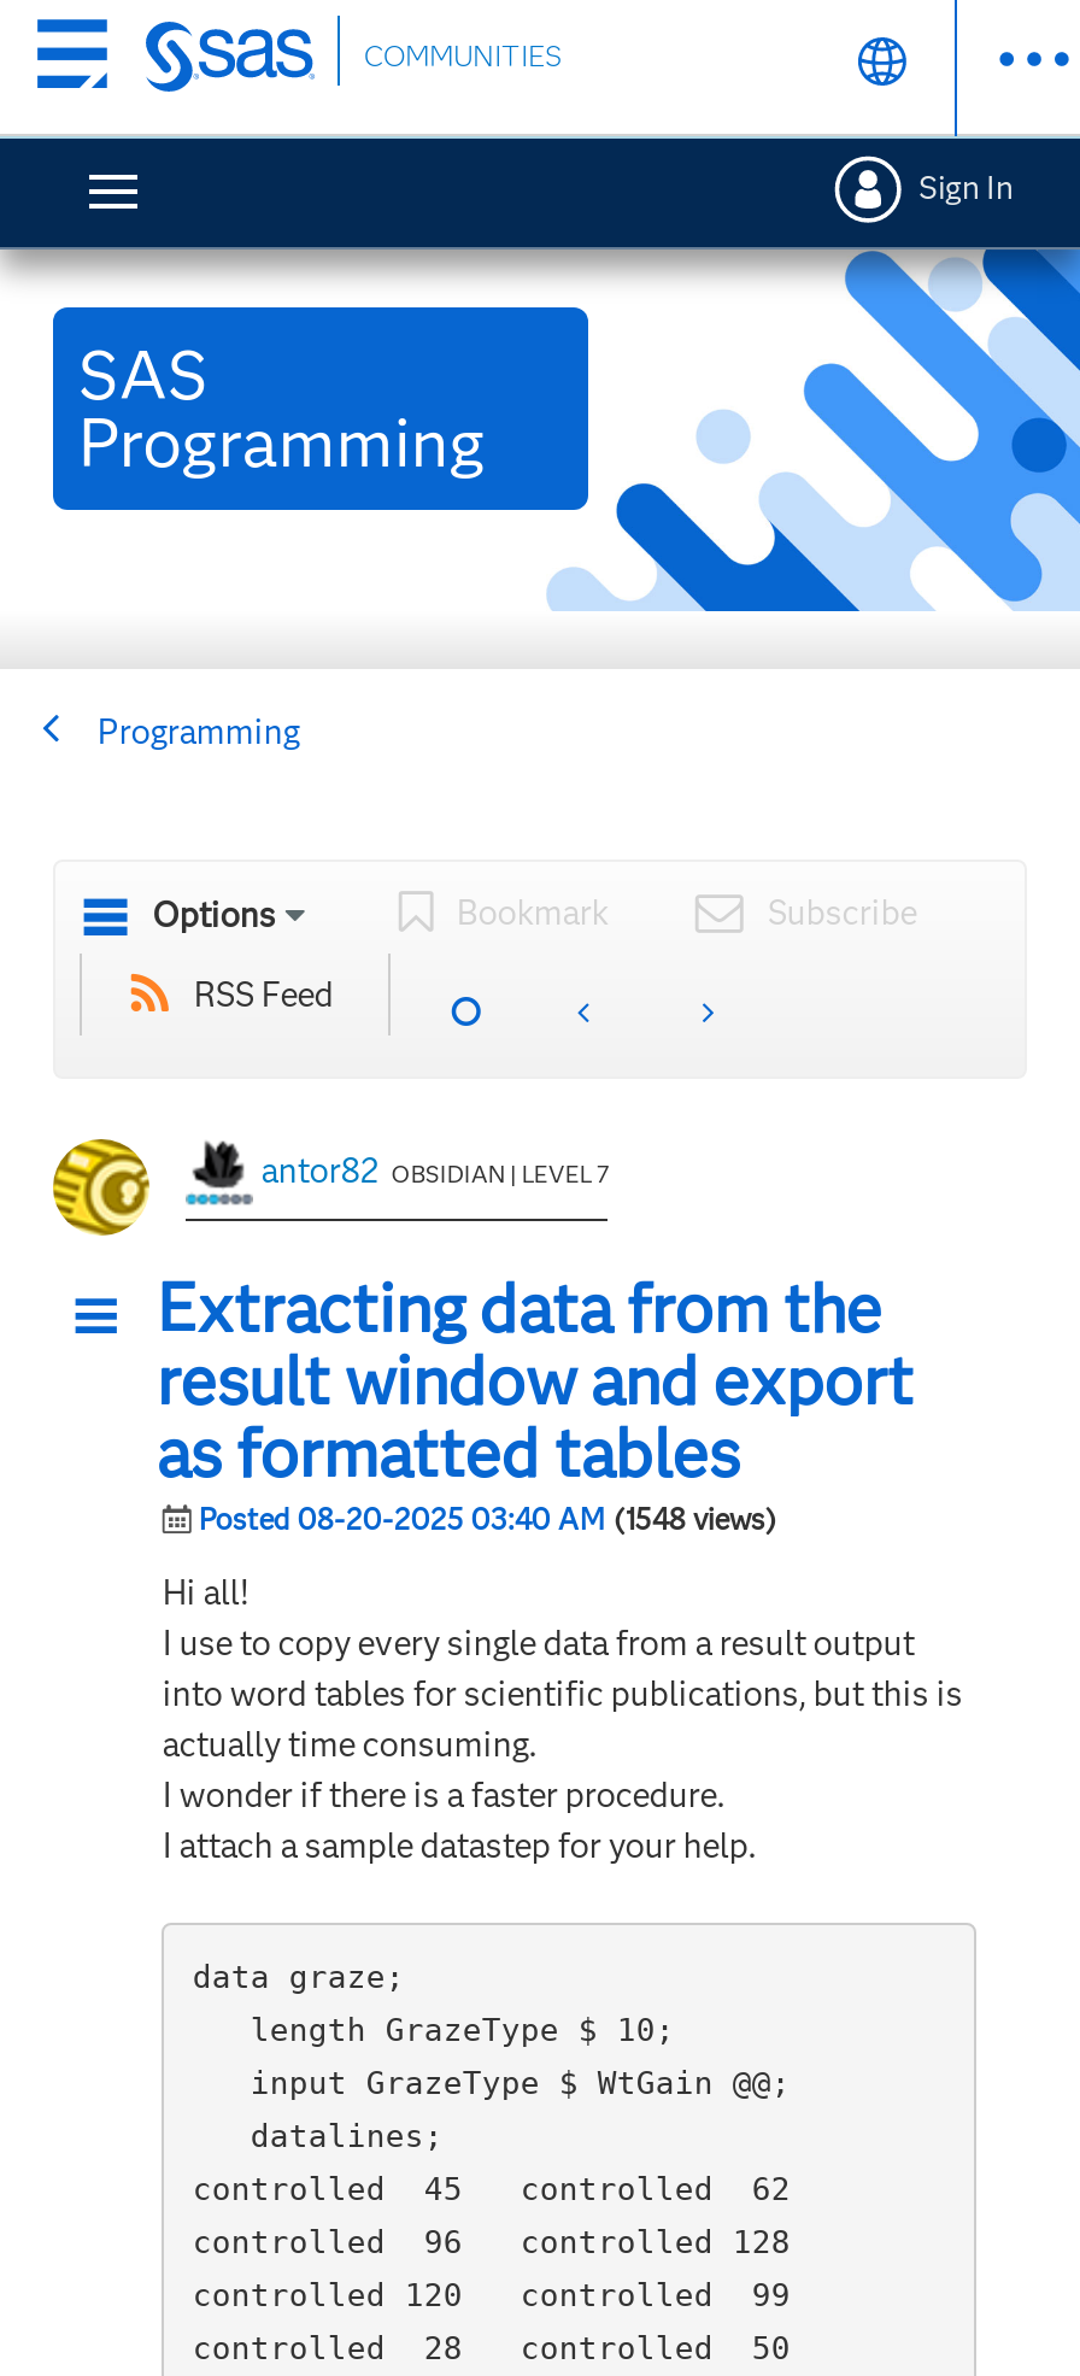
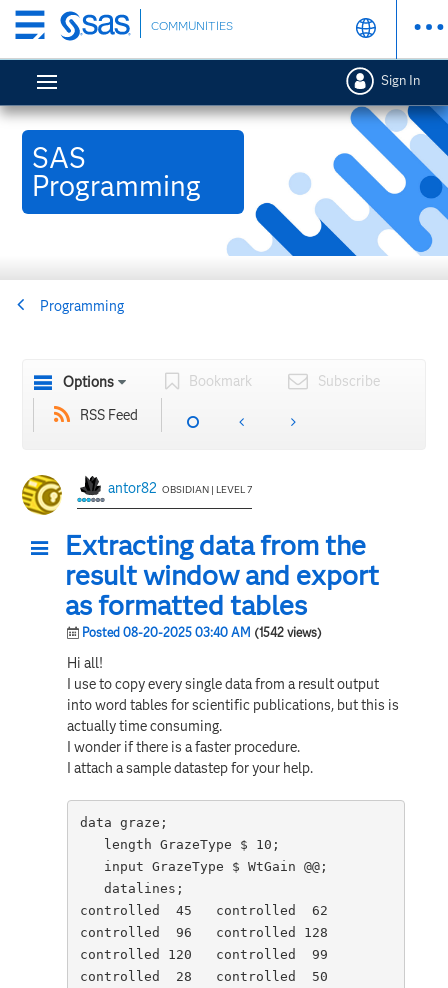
- Posted 08-20-2025 03:40 AM (1548 views)
+ Posted 08-20-2025 03:40 AM (1542 views)
